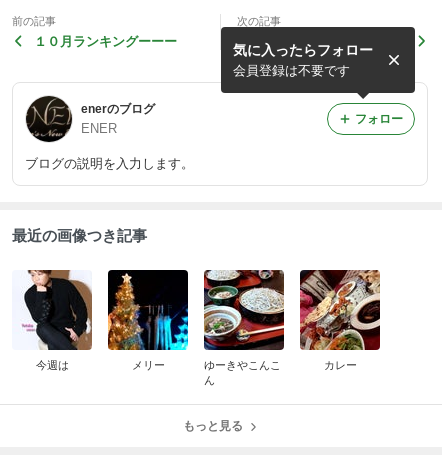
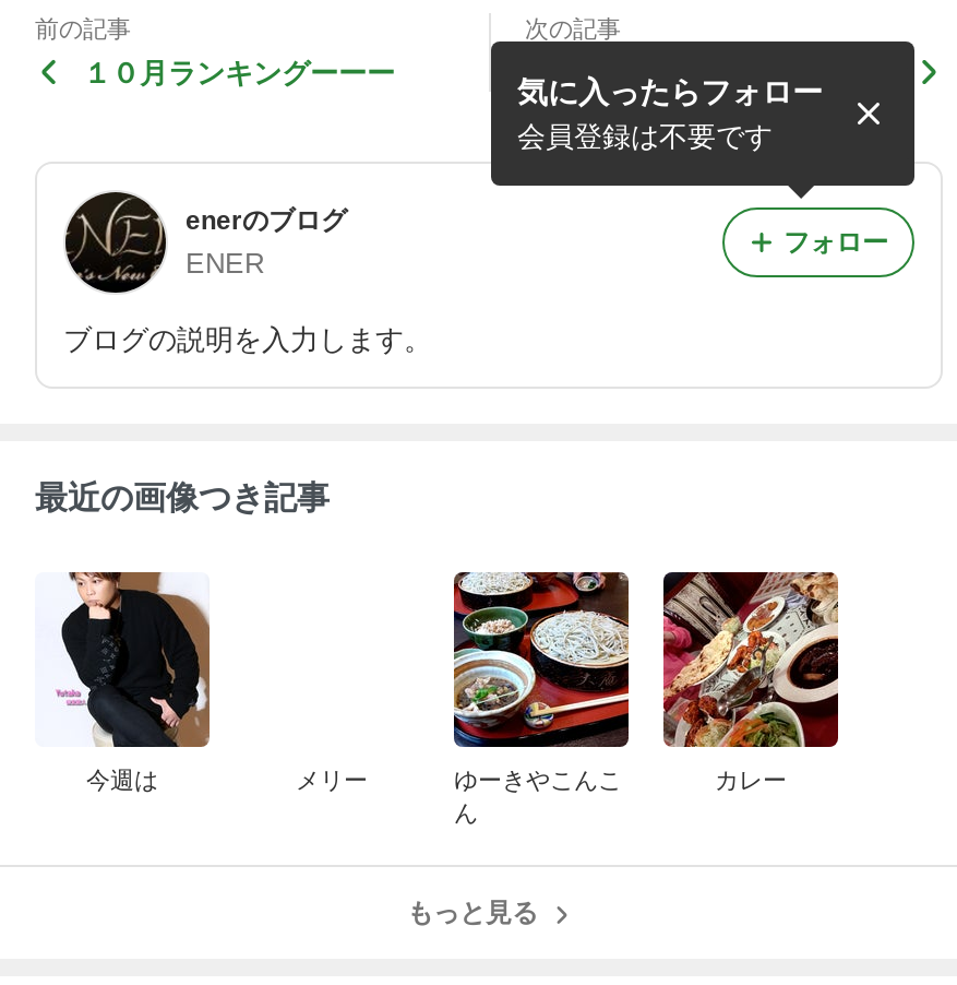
- [image]
